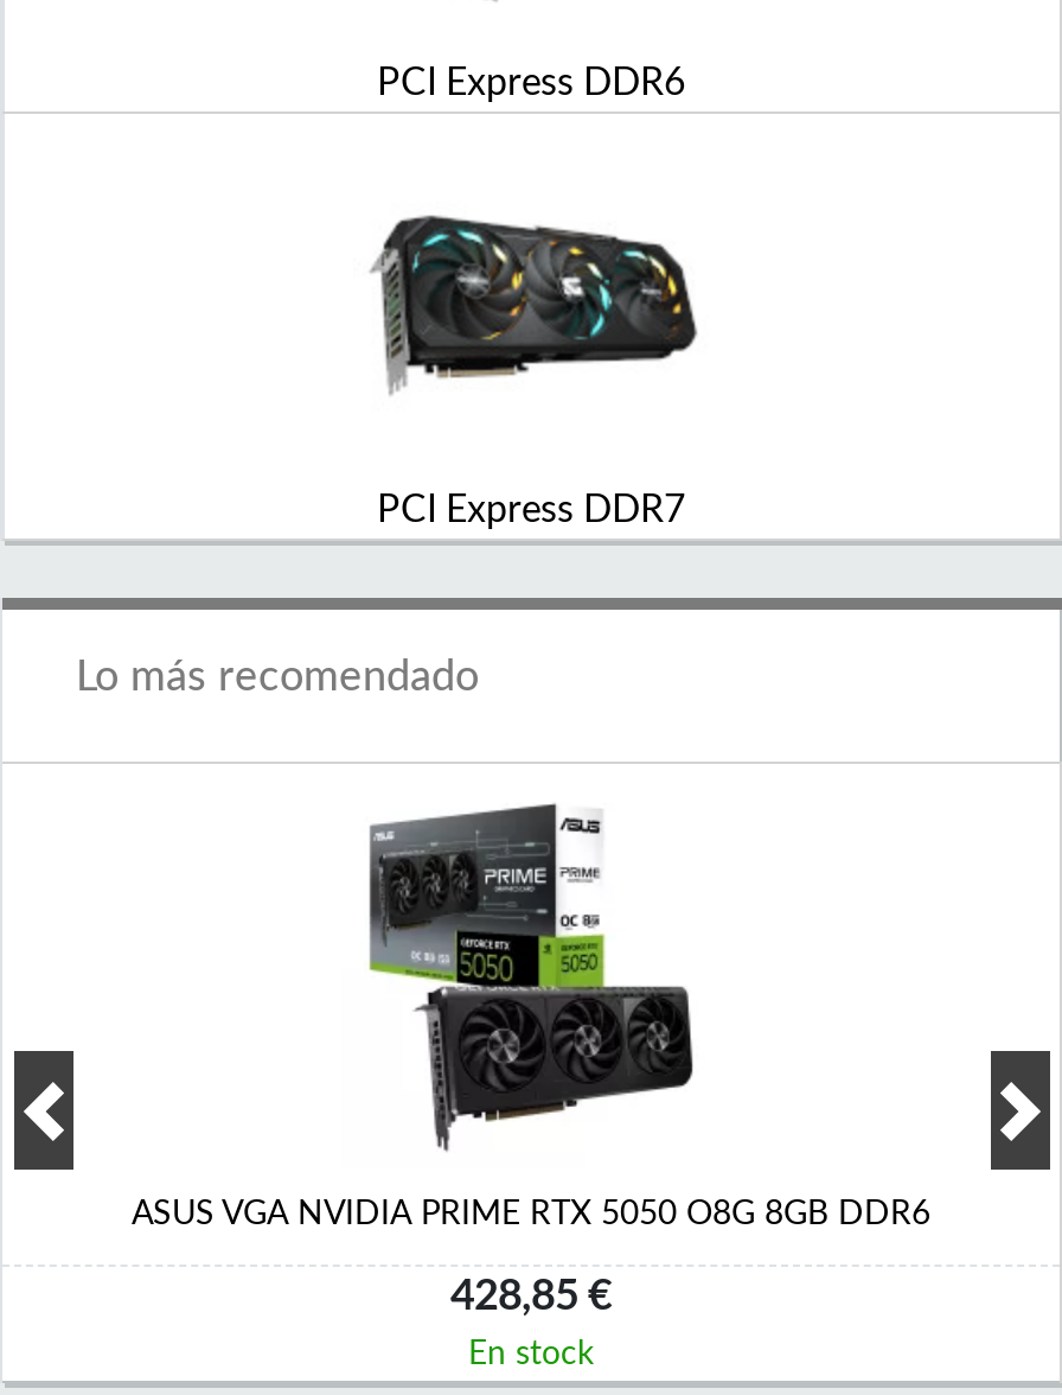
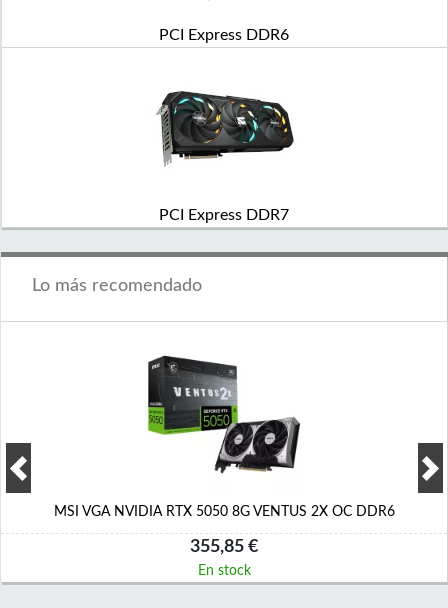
- [image]
- ASUS VGA NVIDIA PRIME RTX 5050 O8G 8GB DDR6
+ [image]
+ MSI VGA NVIDIA RTX 5050 8G VENTUS 2X OC DDR6

- 428,85 €
+ 355,85 €
